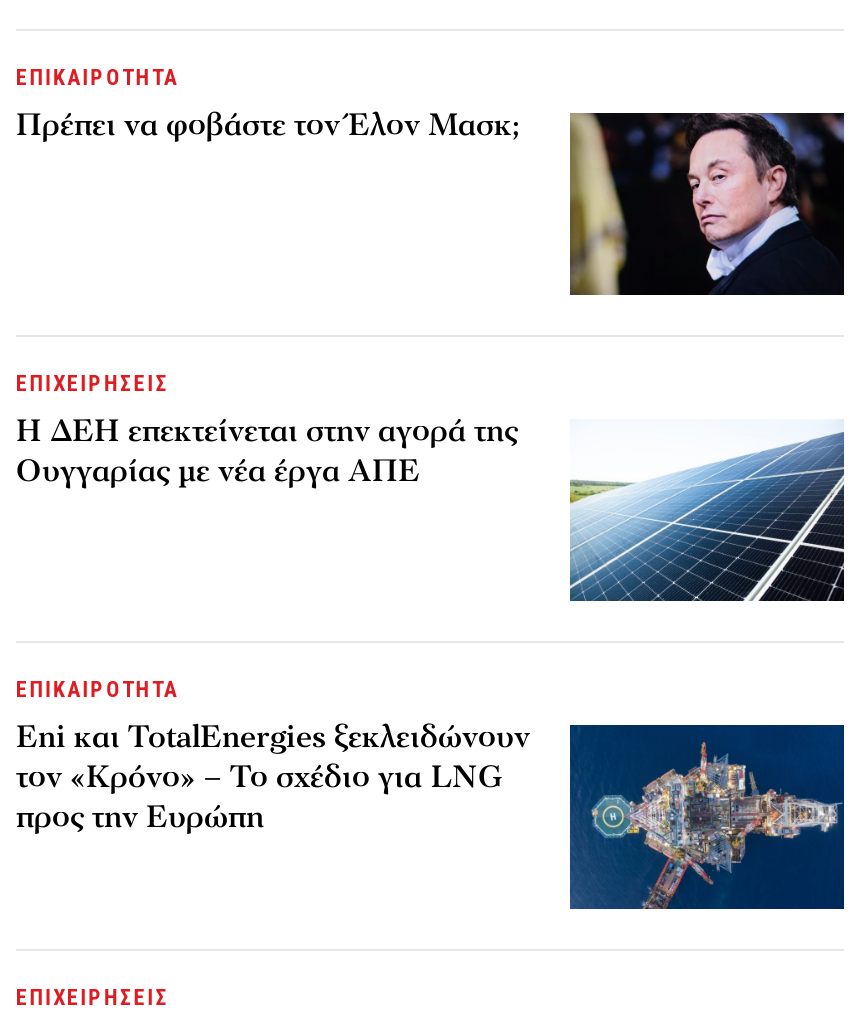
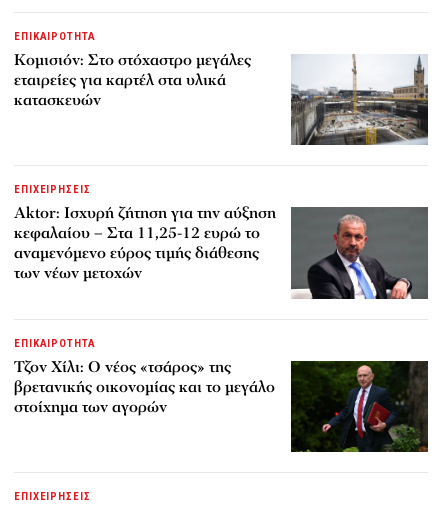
- [image]
- Πρέπει να φοβάστε τον Έλον Μασκ;
+ [image]
+ Κομισιόν: Στο στόχαστρο μεγάλες
+ εταιρείες για καρτέλ στα υλικά
+ κατασκευών

- [image]
- Η ΔΕΗ επεκτείνεται στην αγορά της
- Ουγγαρίας με νέα έργα ΑΠΕ
+ [image]
+ Aktor: Ισχυρή ζήτηση για την αύξηση
+ κεφαλαίου – Στα 11,25-12 ευρώ το
+ αναμενόμενο εύρος τιμής διάθεσης
+ των νέων μετοχών

- [image]
- Eni και TotalEnergies ξεκλειδώνουν
- τον «Κρόνο» – Το σχέδιο για LNG
- προς την Ευρώπη
+ [image]
+ Τζον Χίλι: Ο νέος «τσάρος» της
+ βρετανικής οικονομίας και το μεγάλο
+ στοίχημα των αγορών
